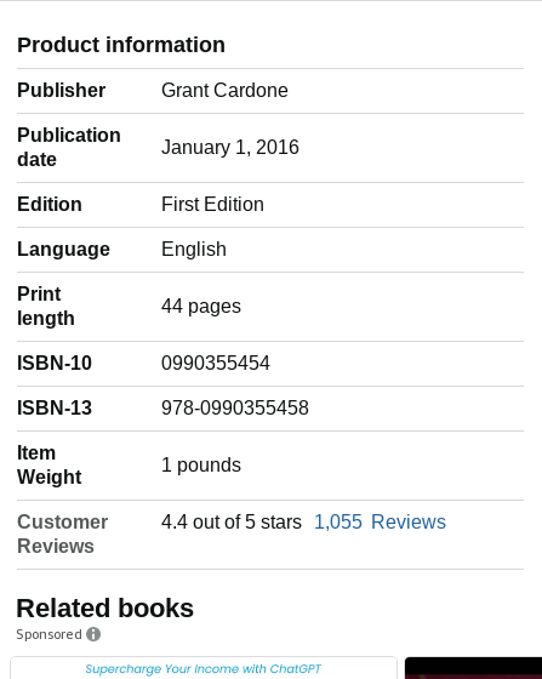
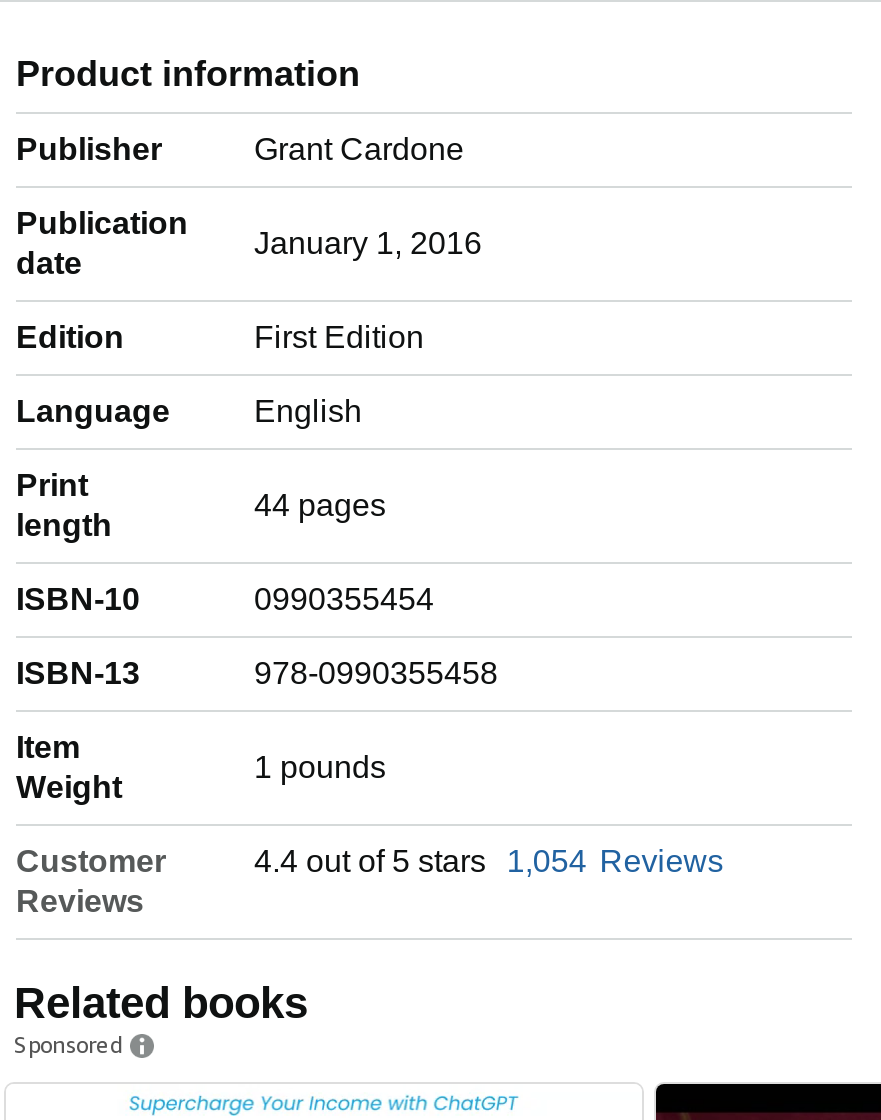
- 4.4 out of 5 stars 1,055 Reviews
+ 4.4 out of 5 stars 1,054 Reviews
